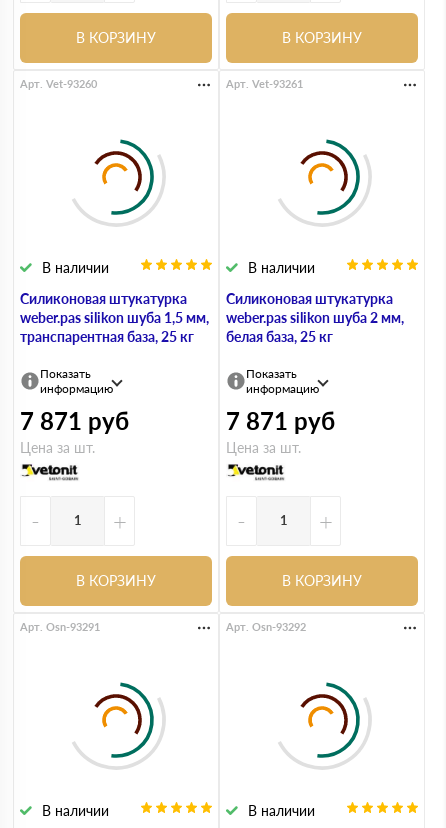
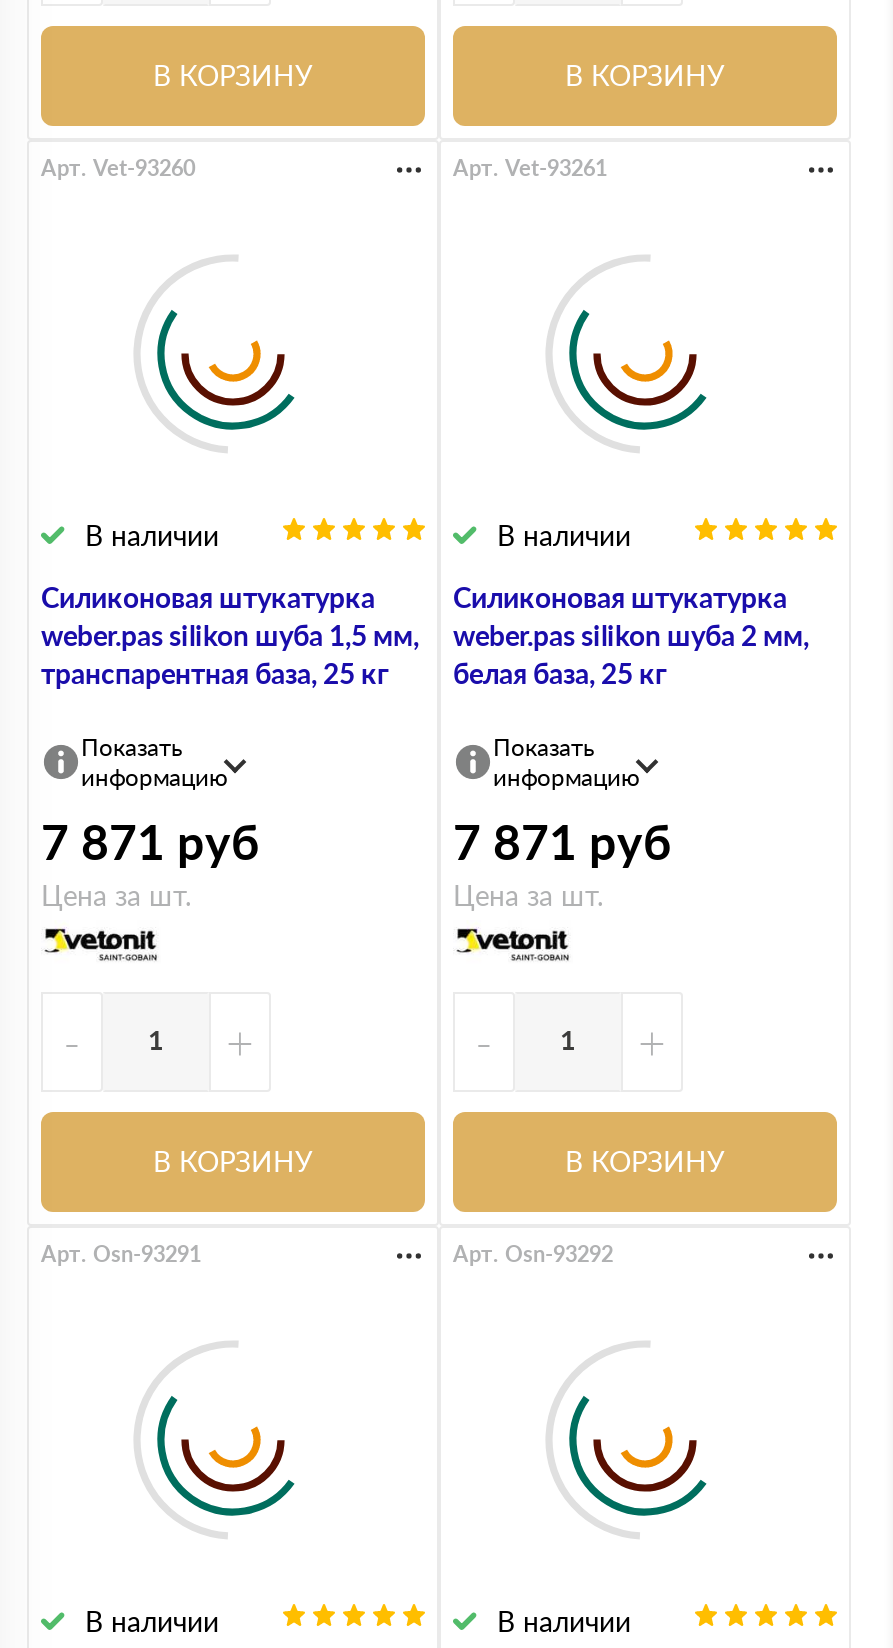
- [image]
+ [image]

- [image]
+ [image]

- [image]
+ [image]

- [image]
+ [image]
